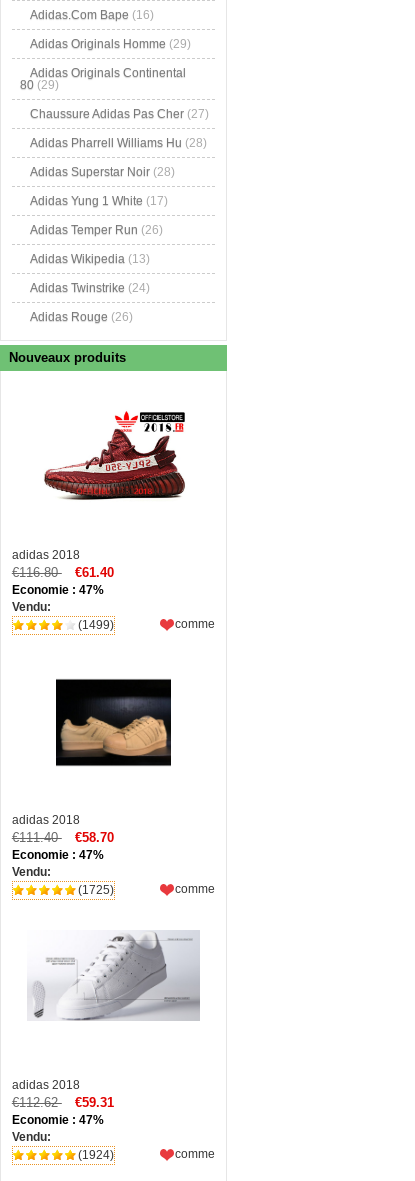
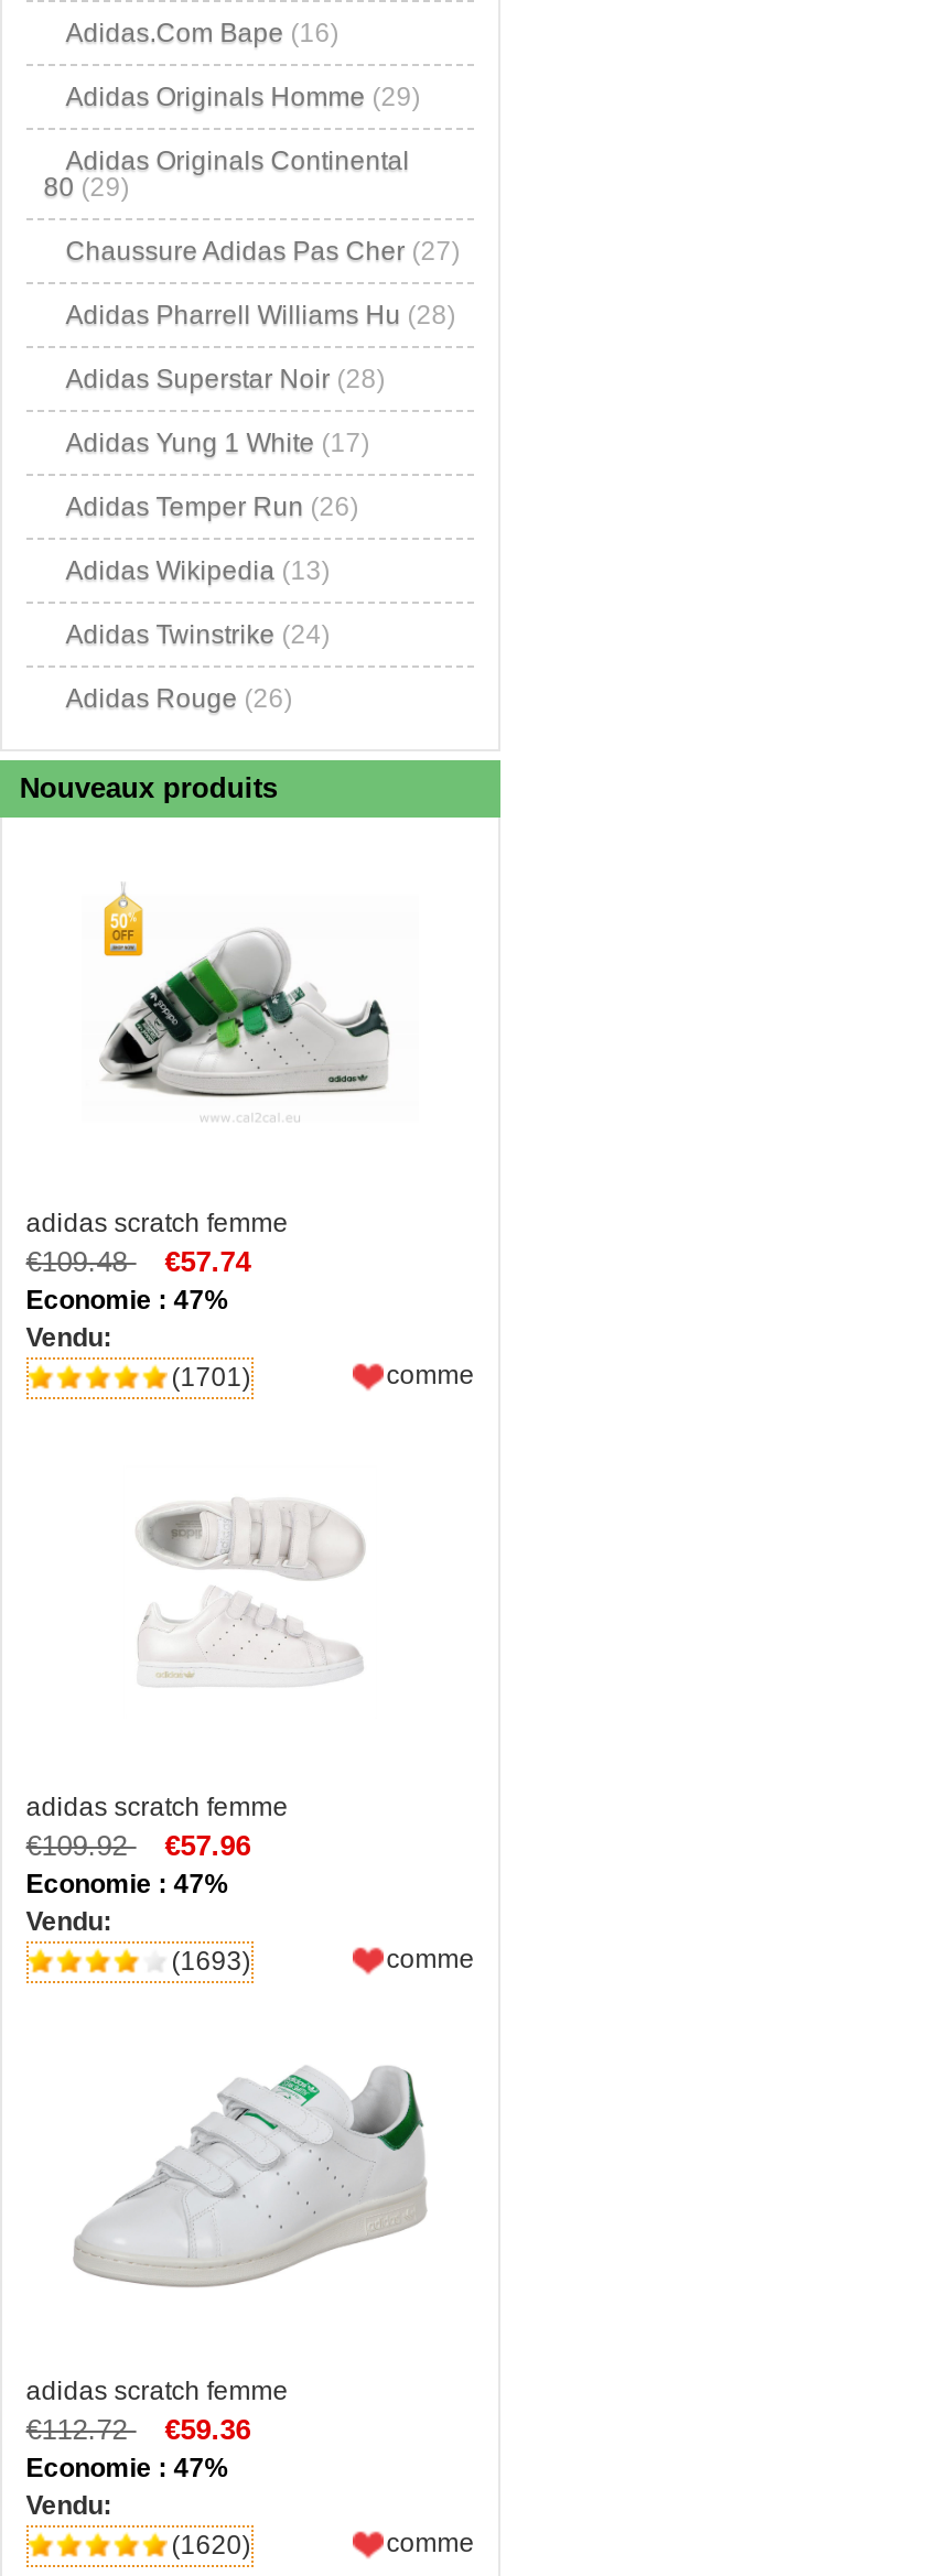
- [image]
+ [image]

- adidas 2018
- €116.80
- €61.40
+ adidas scratch femme
+ €109.48
+ €57.74

- (1499)
+ (1701)

- [image]
+ [image]

- adidas 2018
- €111.40
- €58.70
+ adidas scratch femme
+ €109.92
+ €57.96

- (1725)
+ (1693)

- [image]
+ [image]

- adidas 2018
- €112.62
- €59.31
+ adidas scratch femme
+ €112.72
+ €59.36

- (1924)
+ (1620)
